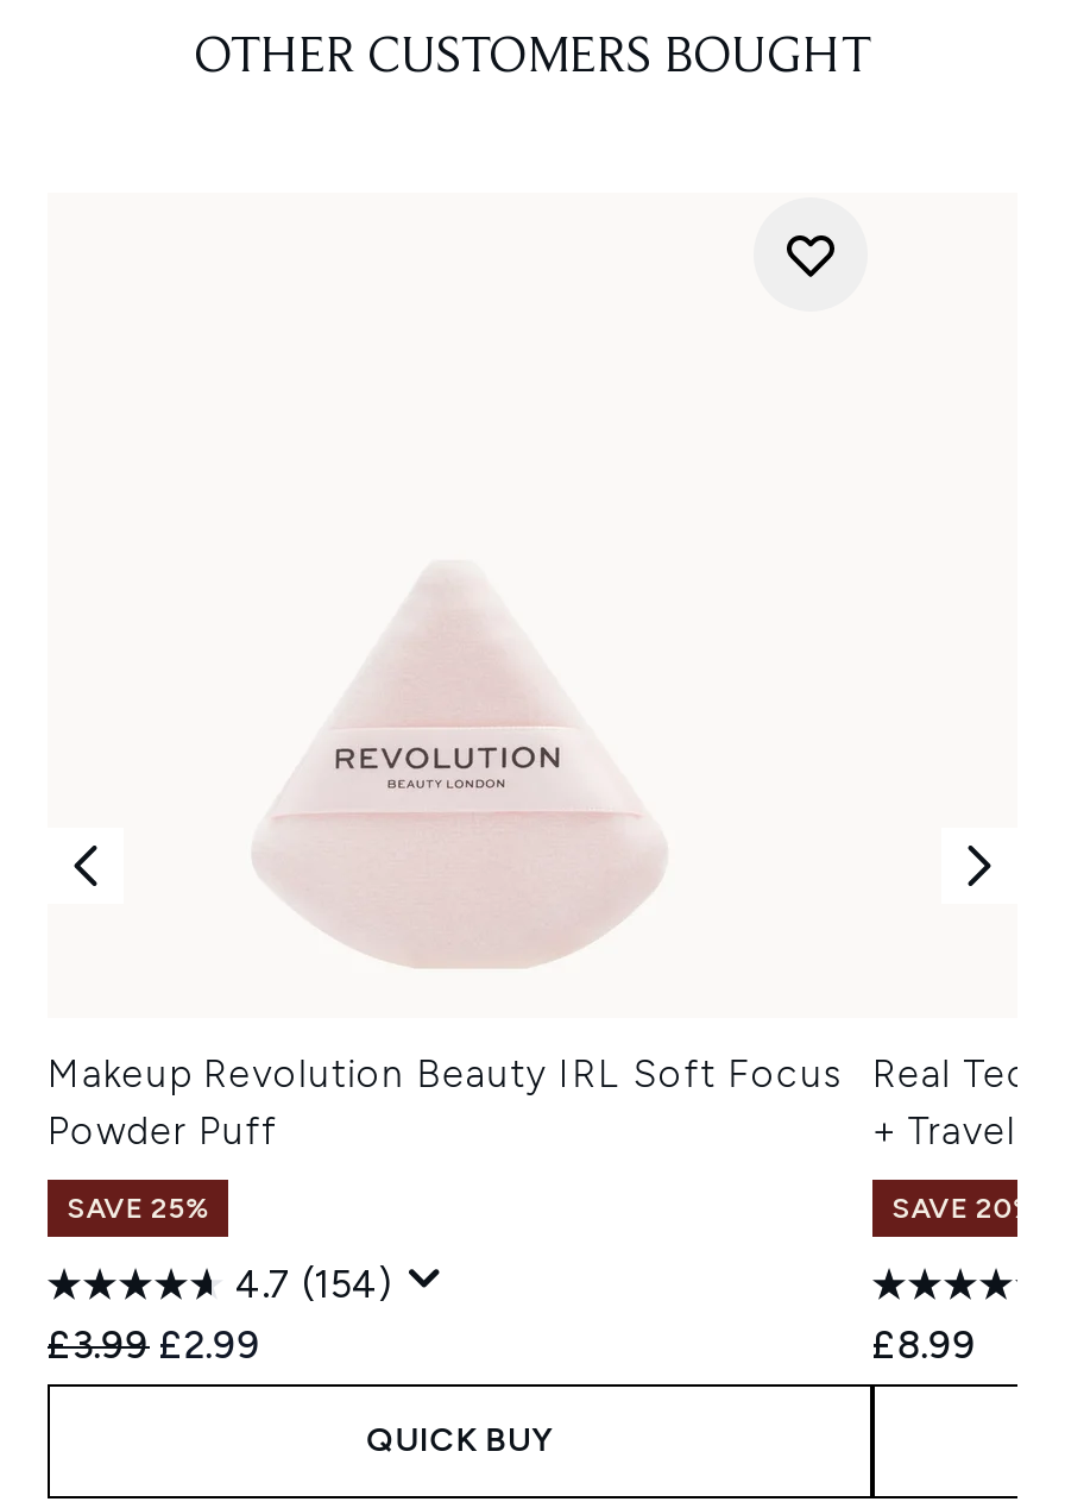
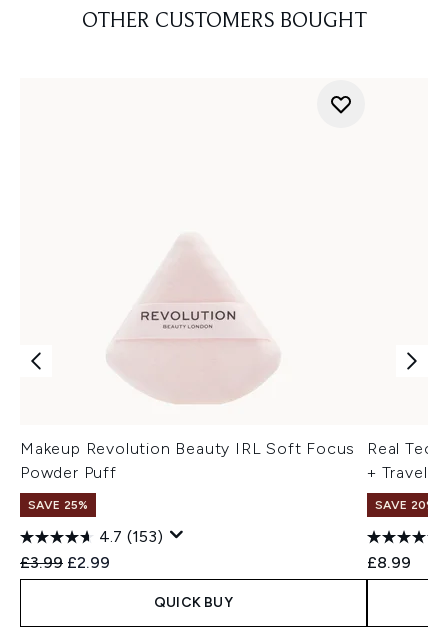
- 4.7 (154)
+ 4.7 (153)
